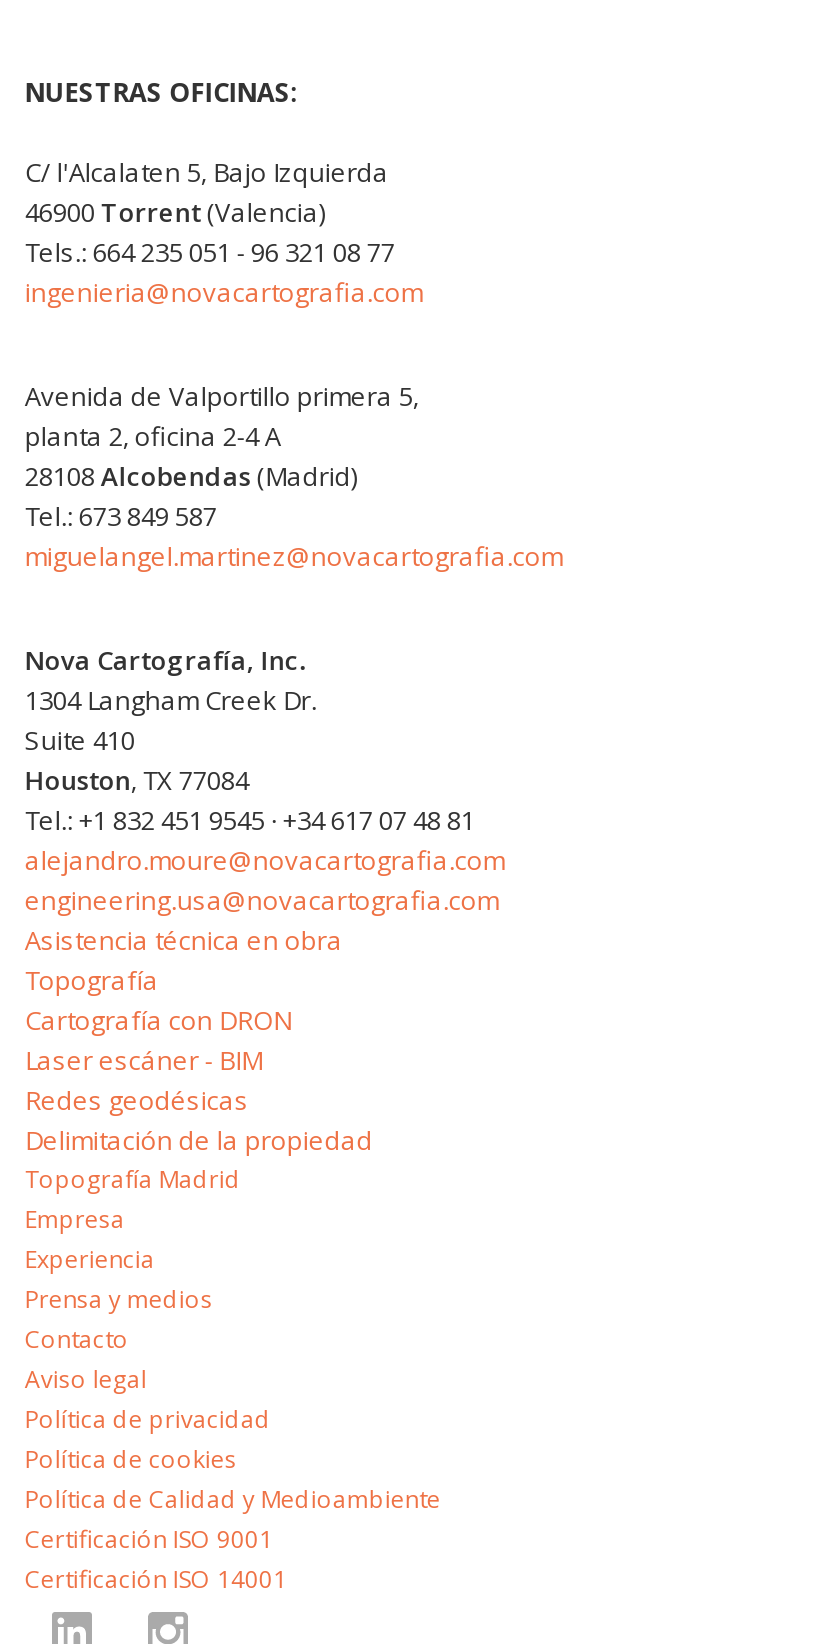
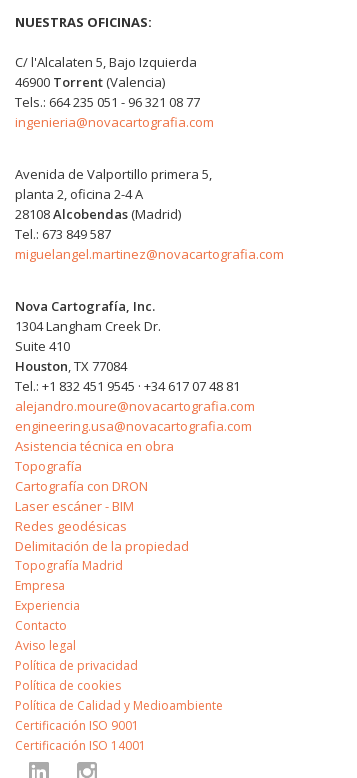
- Prensa y medios
